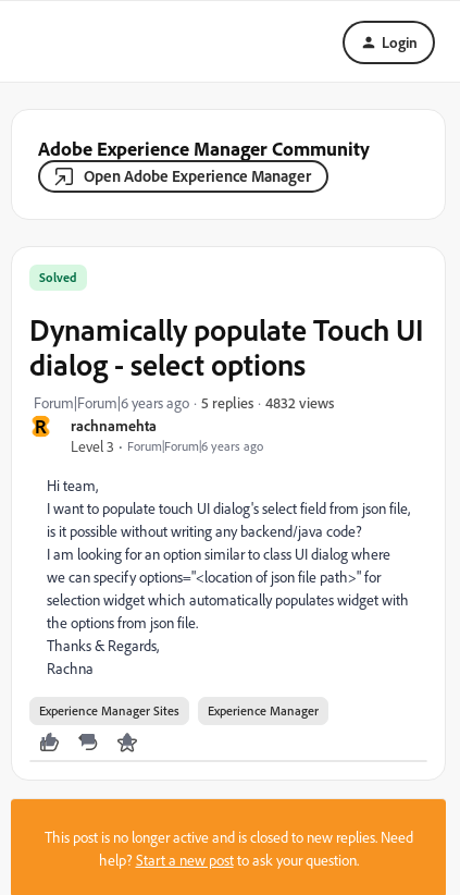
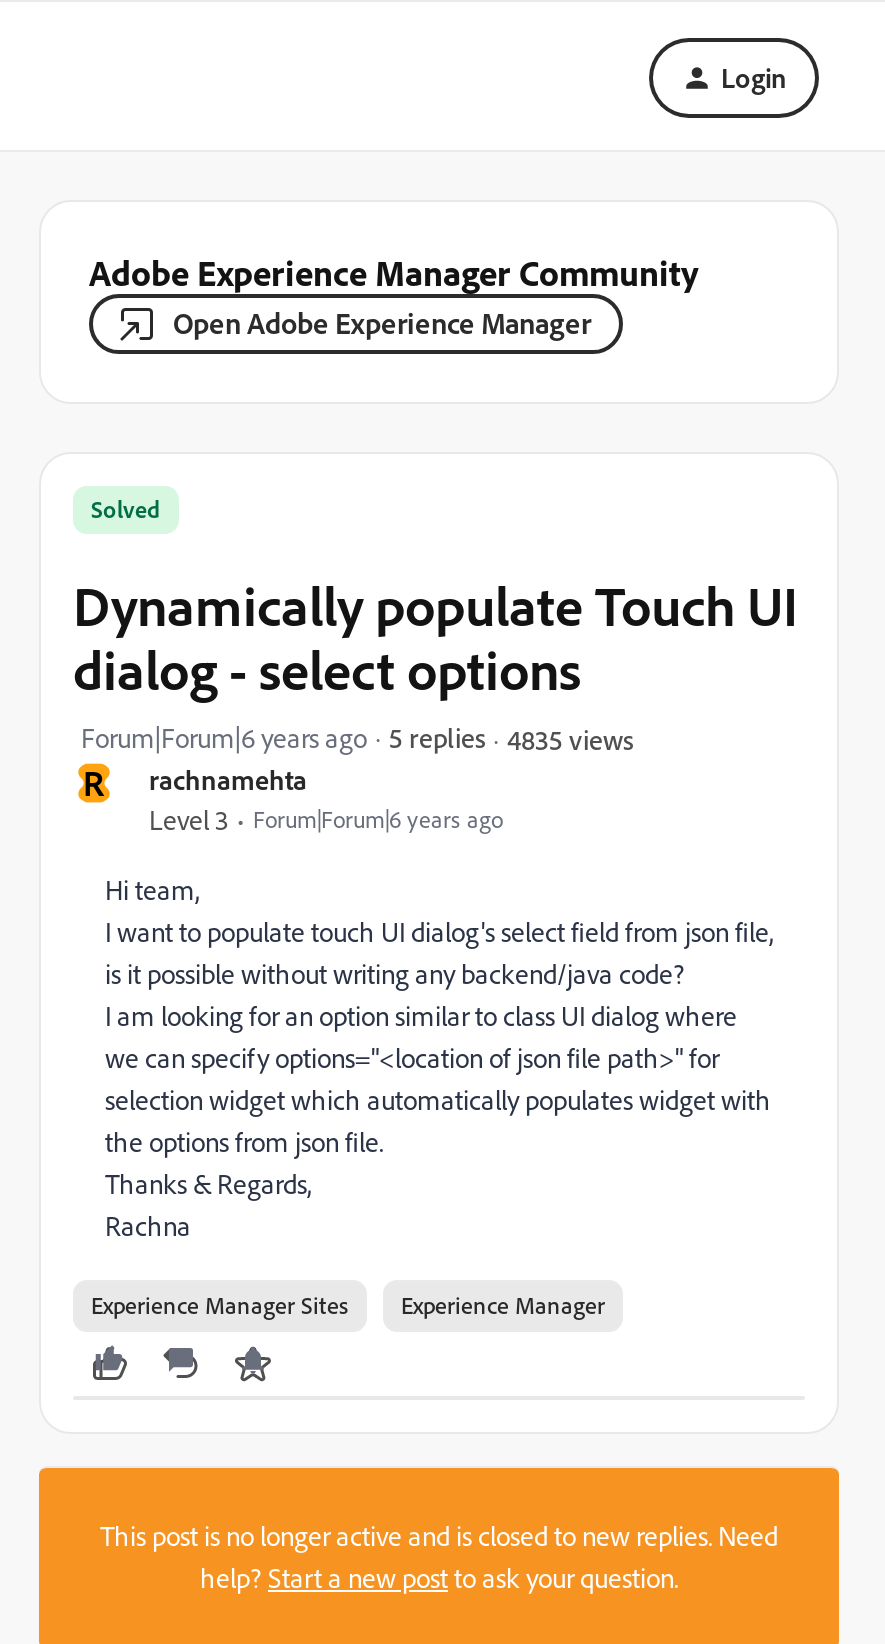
- 4832 views
+ 4835 views
